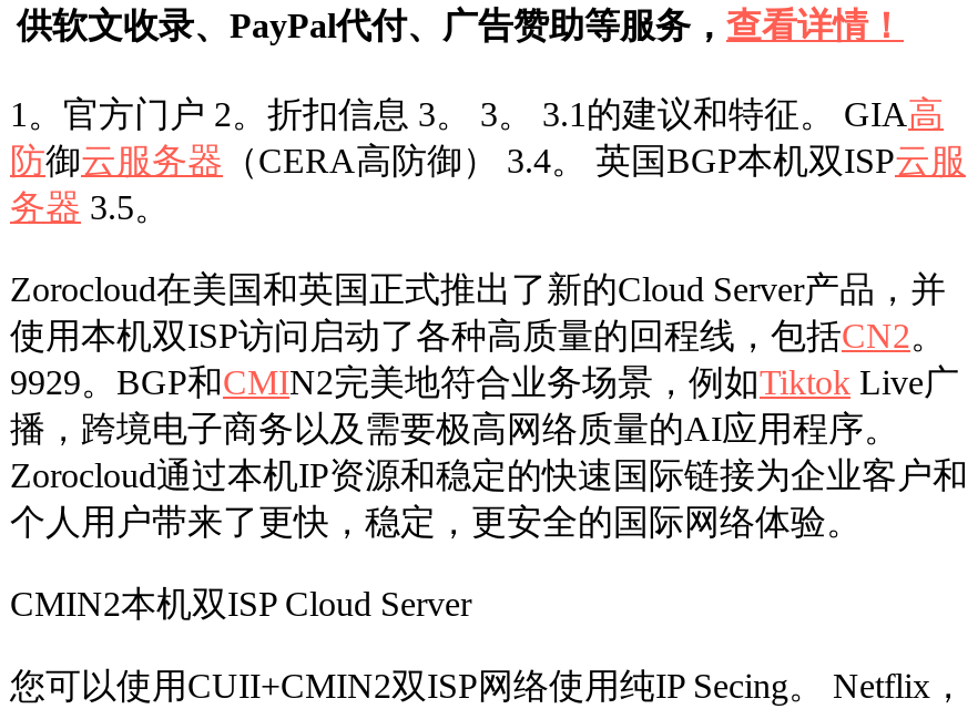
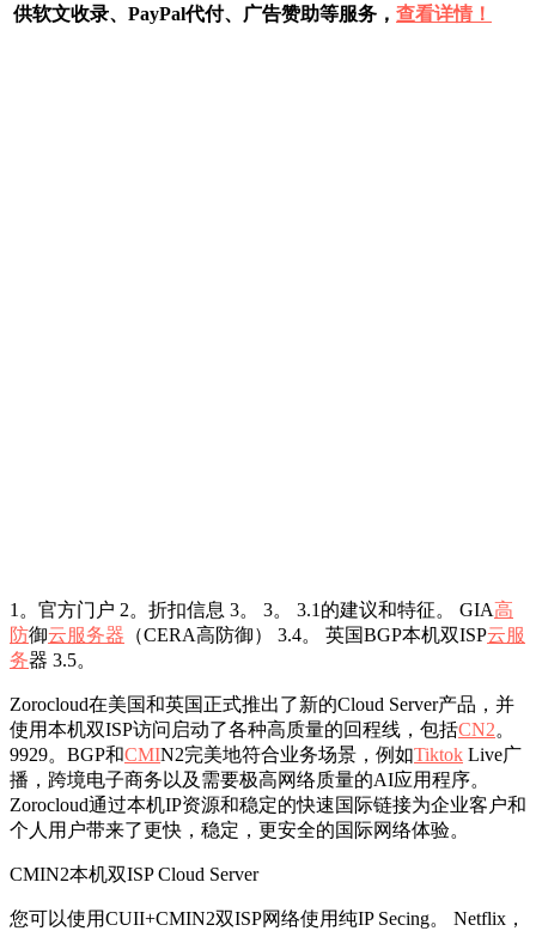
- 务器3.5。
+ 务器 3.5。
